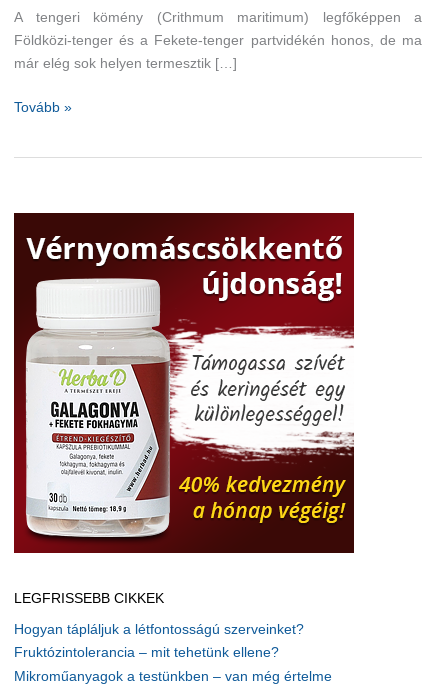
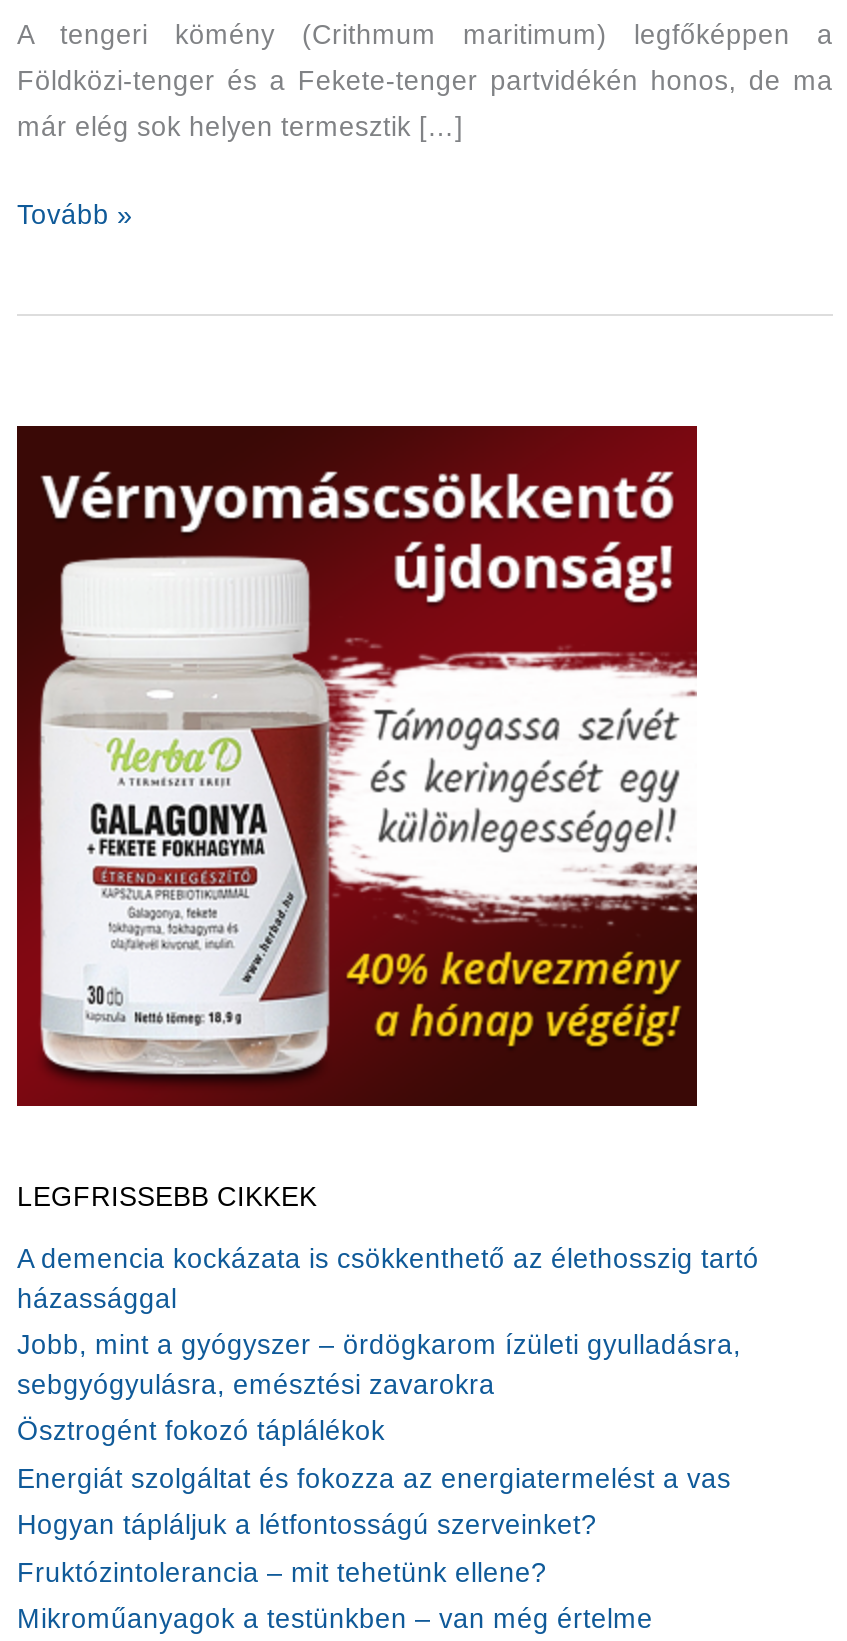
+ A demencia kockázata is csökkenthető az élethosszig tartó
+ házassággal
+ Jobb, mint a gyógyszer – ördögkarom ízületi gyulladásra,
+ sebgyógyulásra, emésztési zavarokra
+ Ösztrogént fokozó táplálékok
+ Energiát szolgáltat és fokozza az energiatermelést a vas
